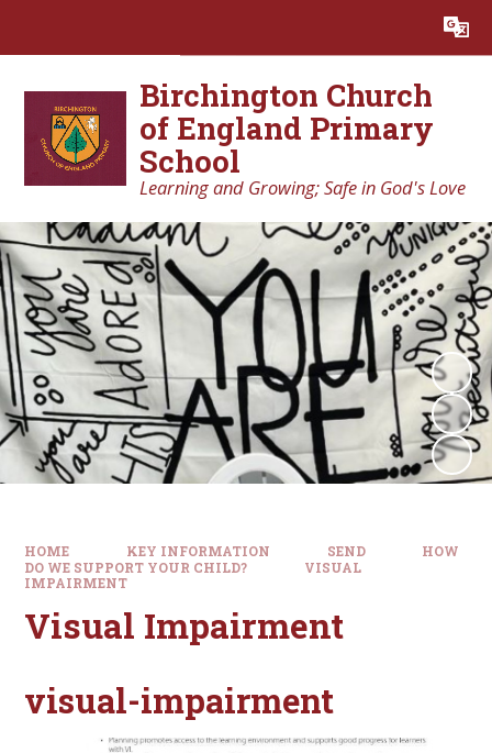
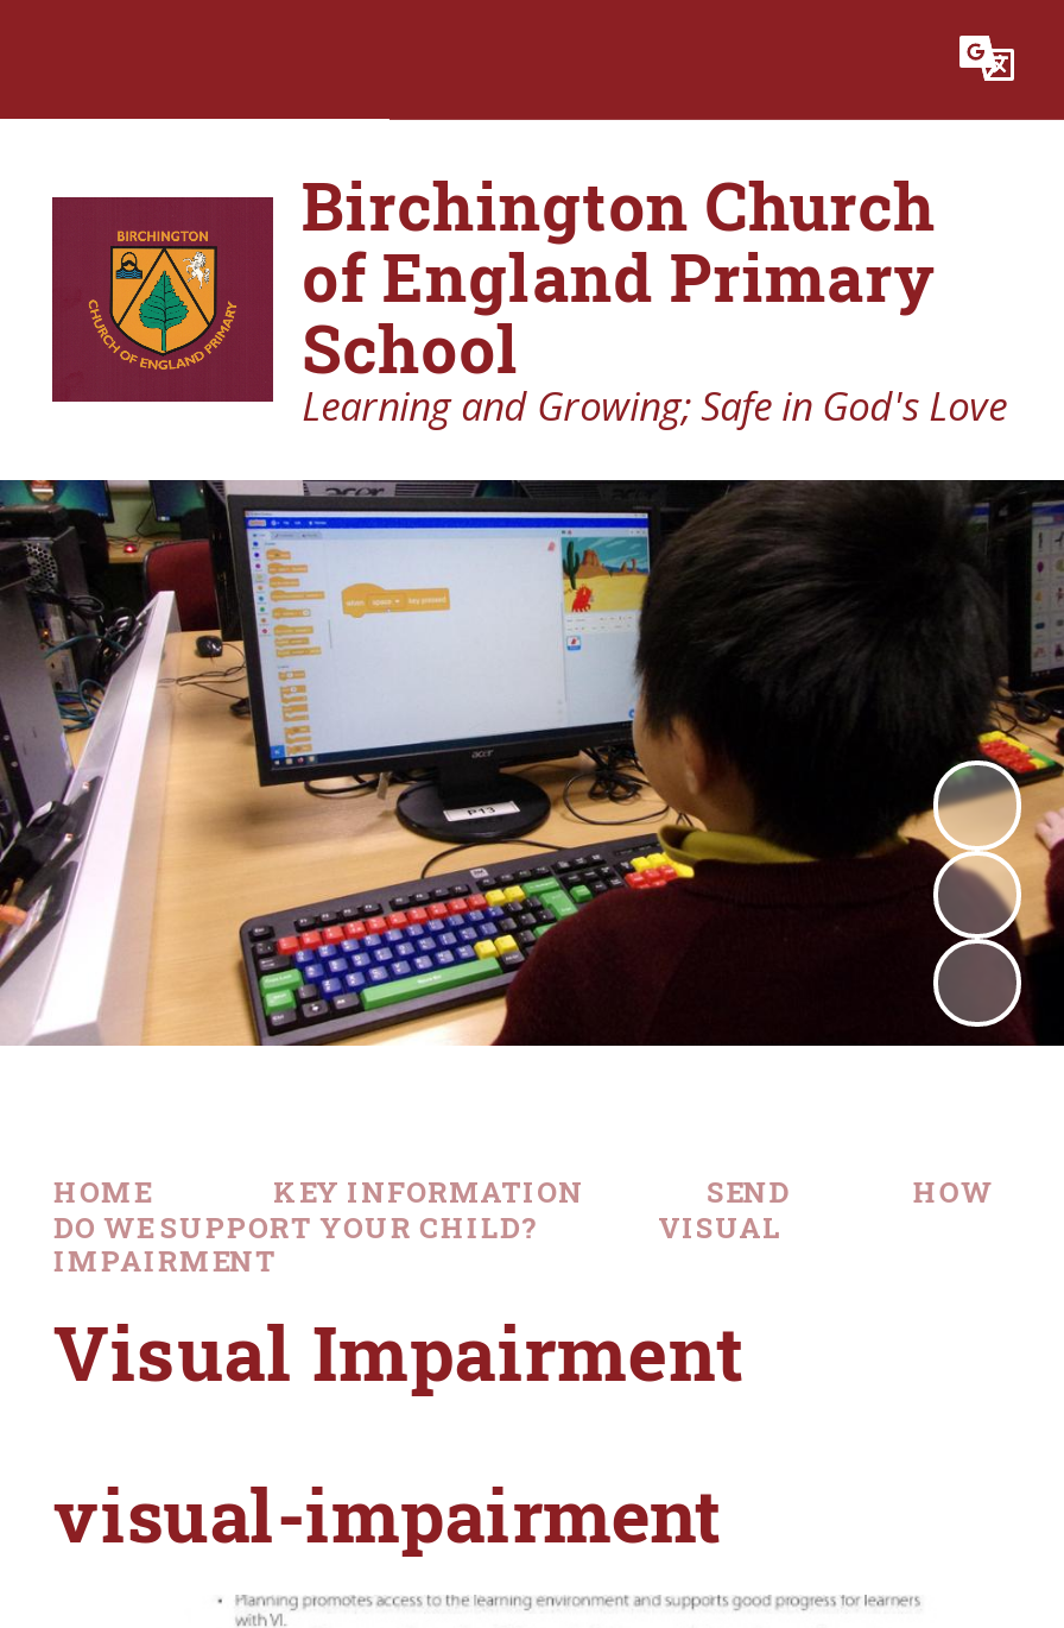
- [image]
+ [image]
